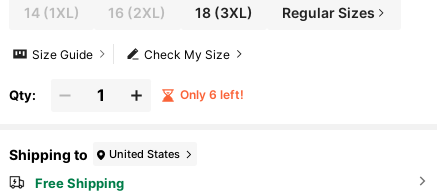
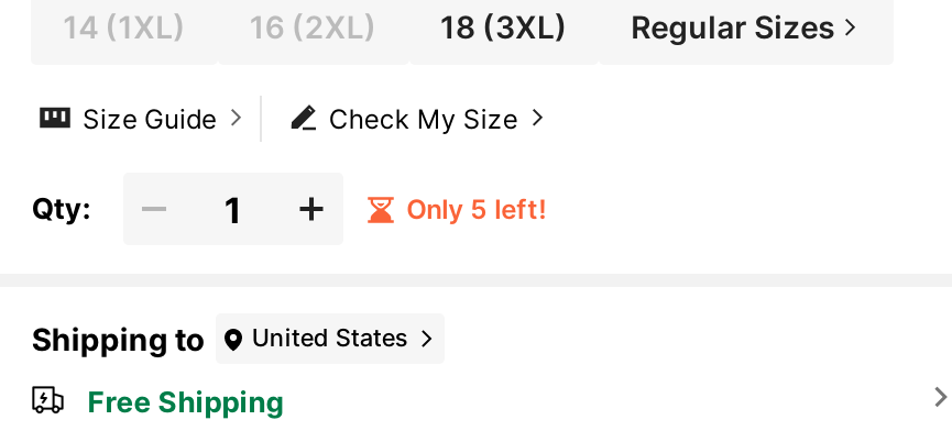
- Only 6 left!
+ Only 5 left!
